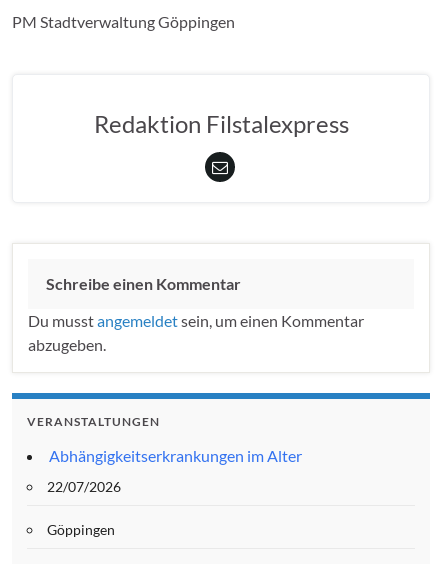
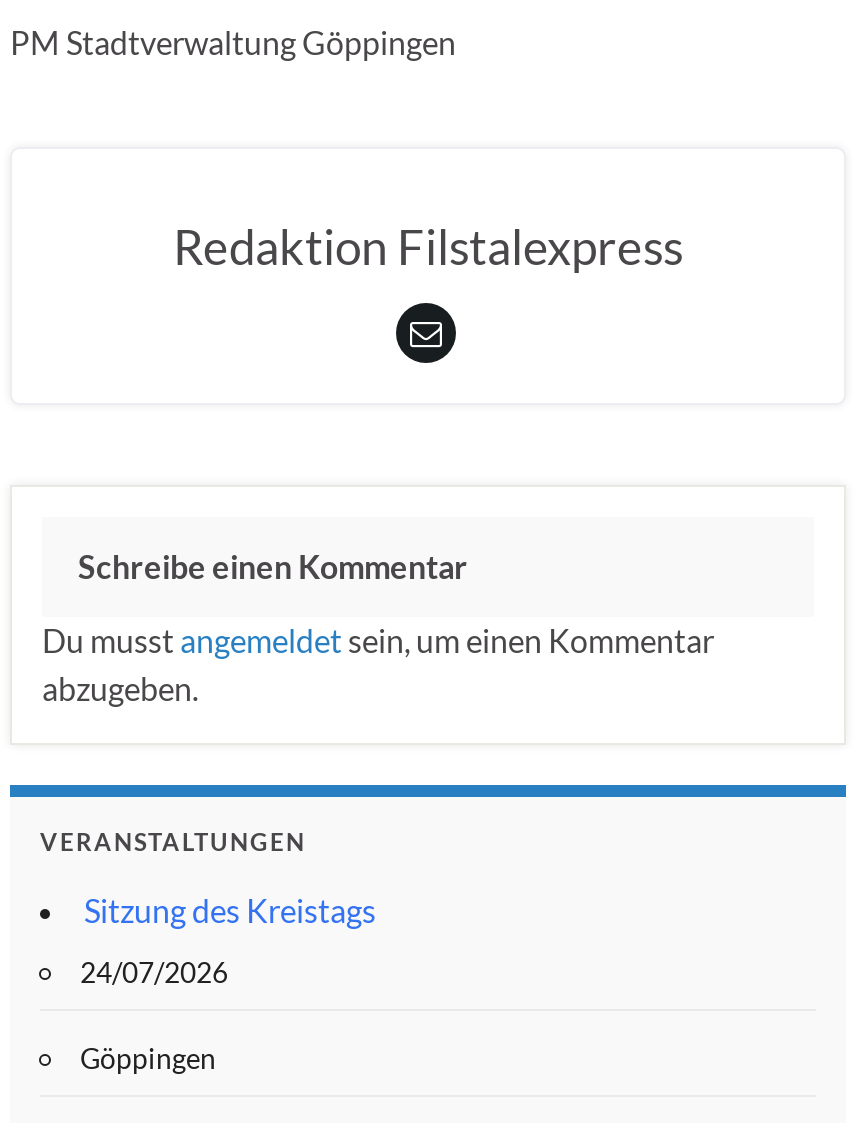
- Abhängigkeitserkrankungen im Alter
+ Sitzung des Kreistags

- 22/07/2026
+ 24/07/2026
